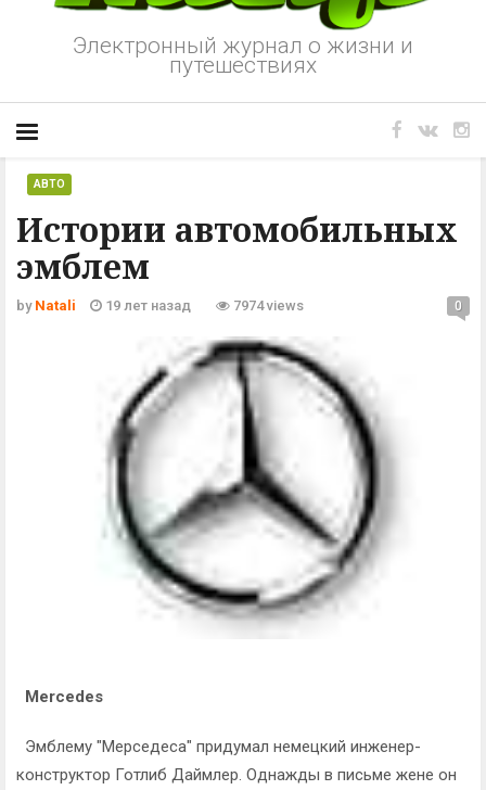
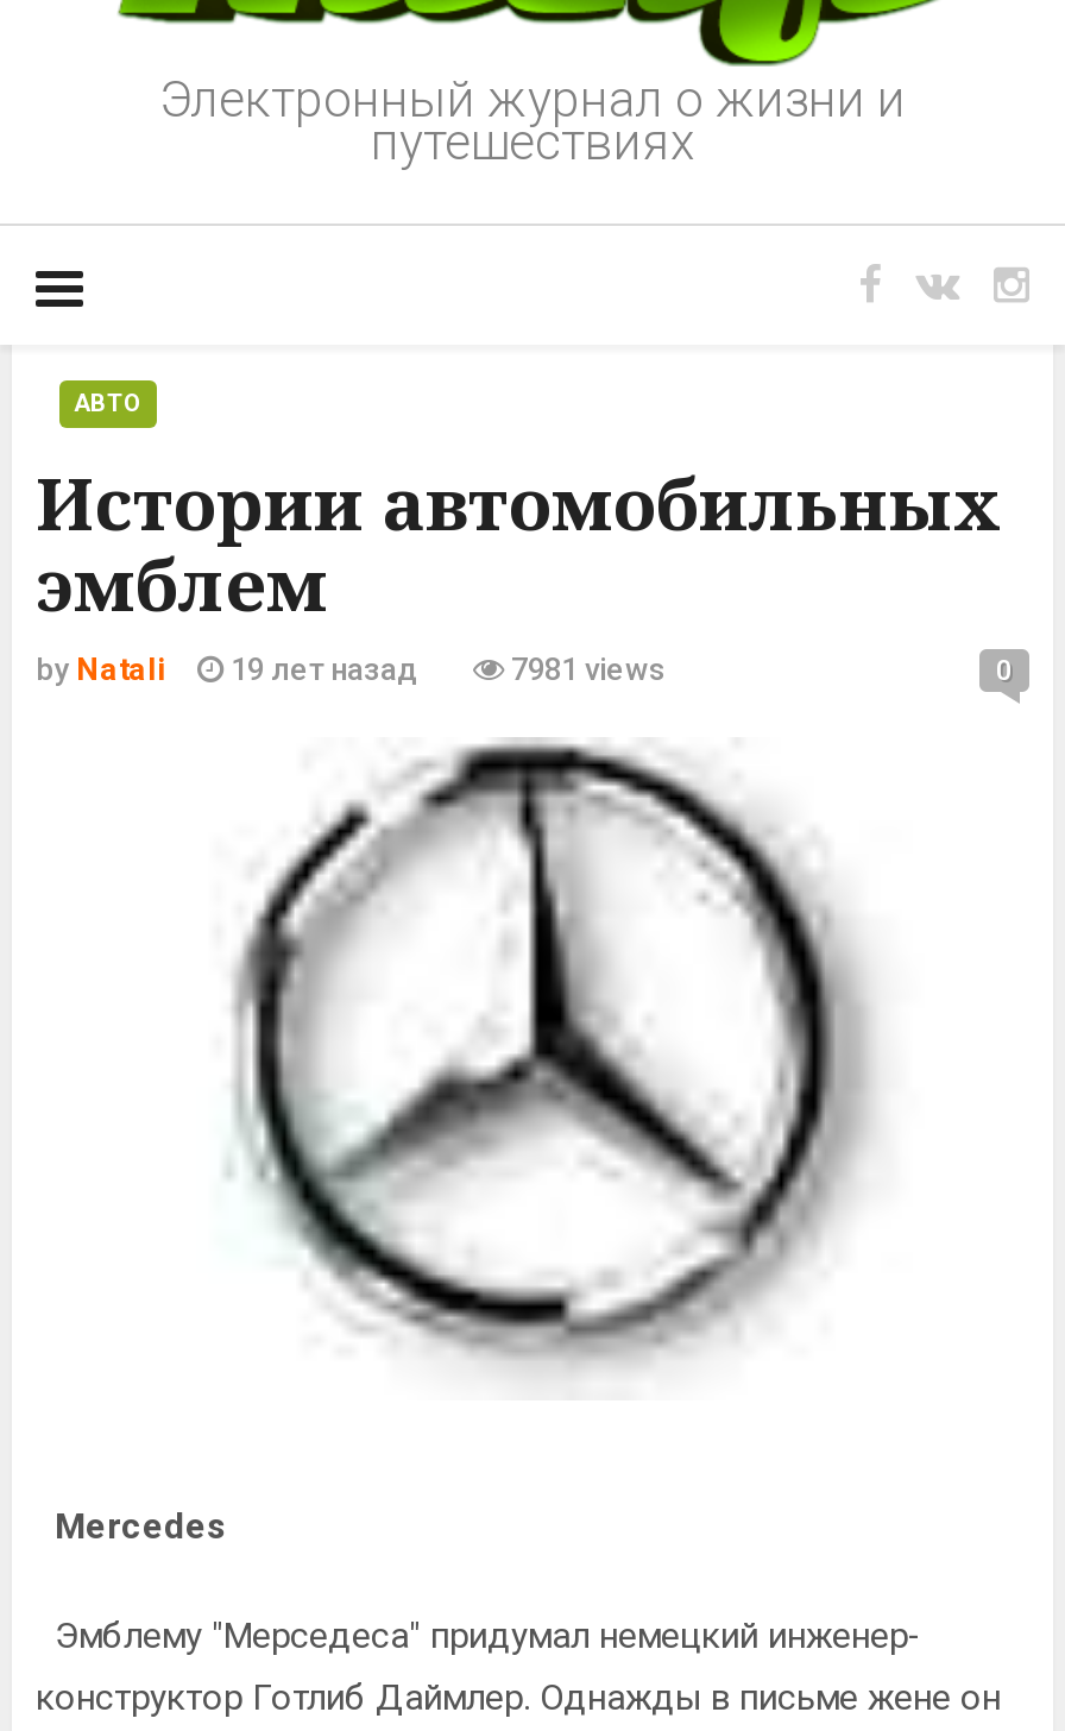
- 7974 views
+ 7981 views
